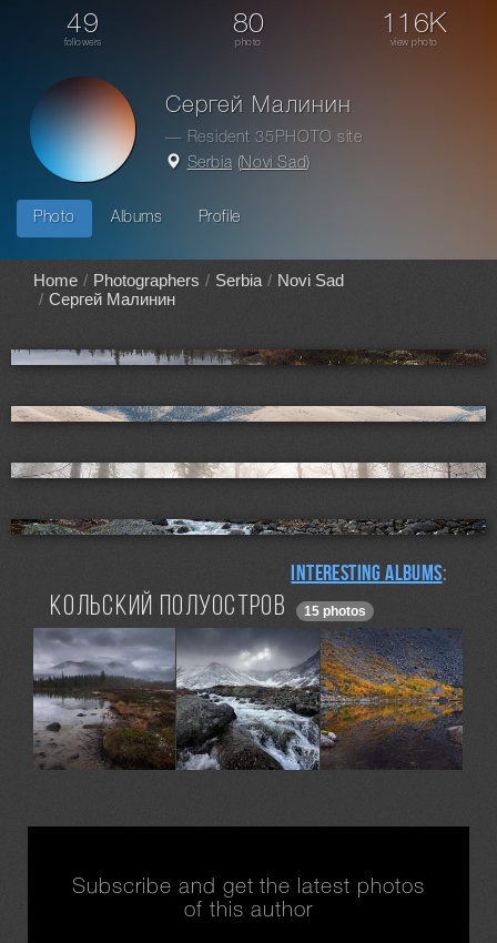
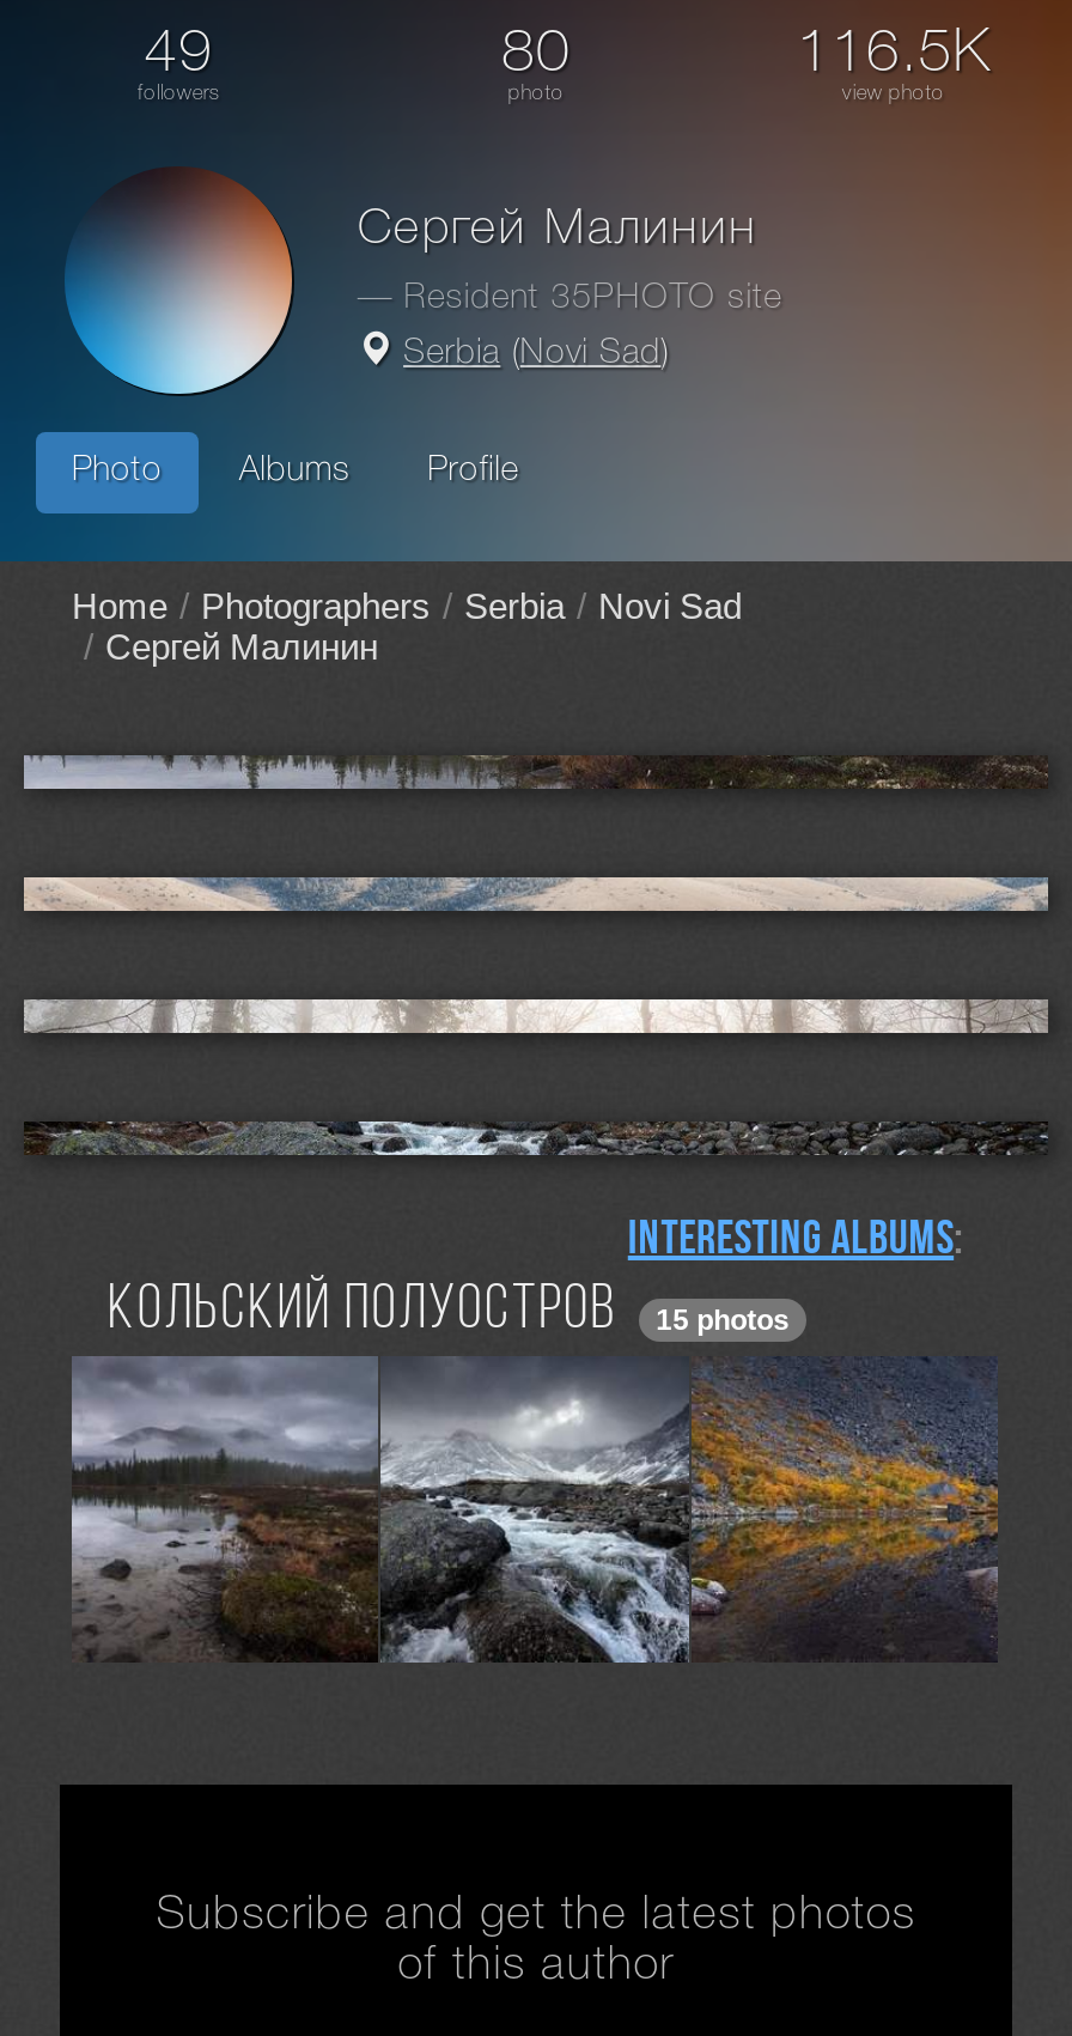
- 116K
+ 116.5K
